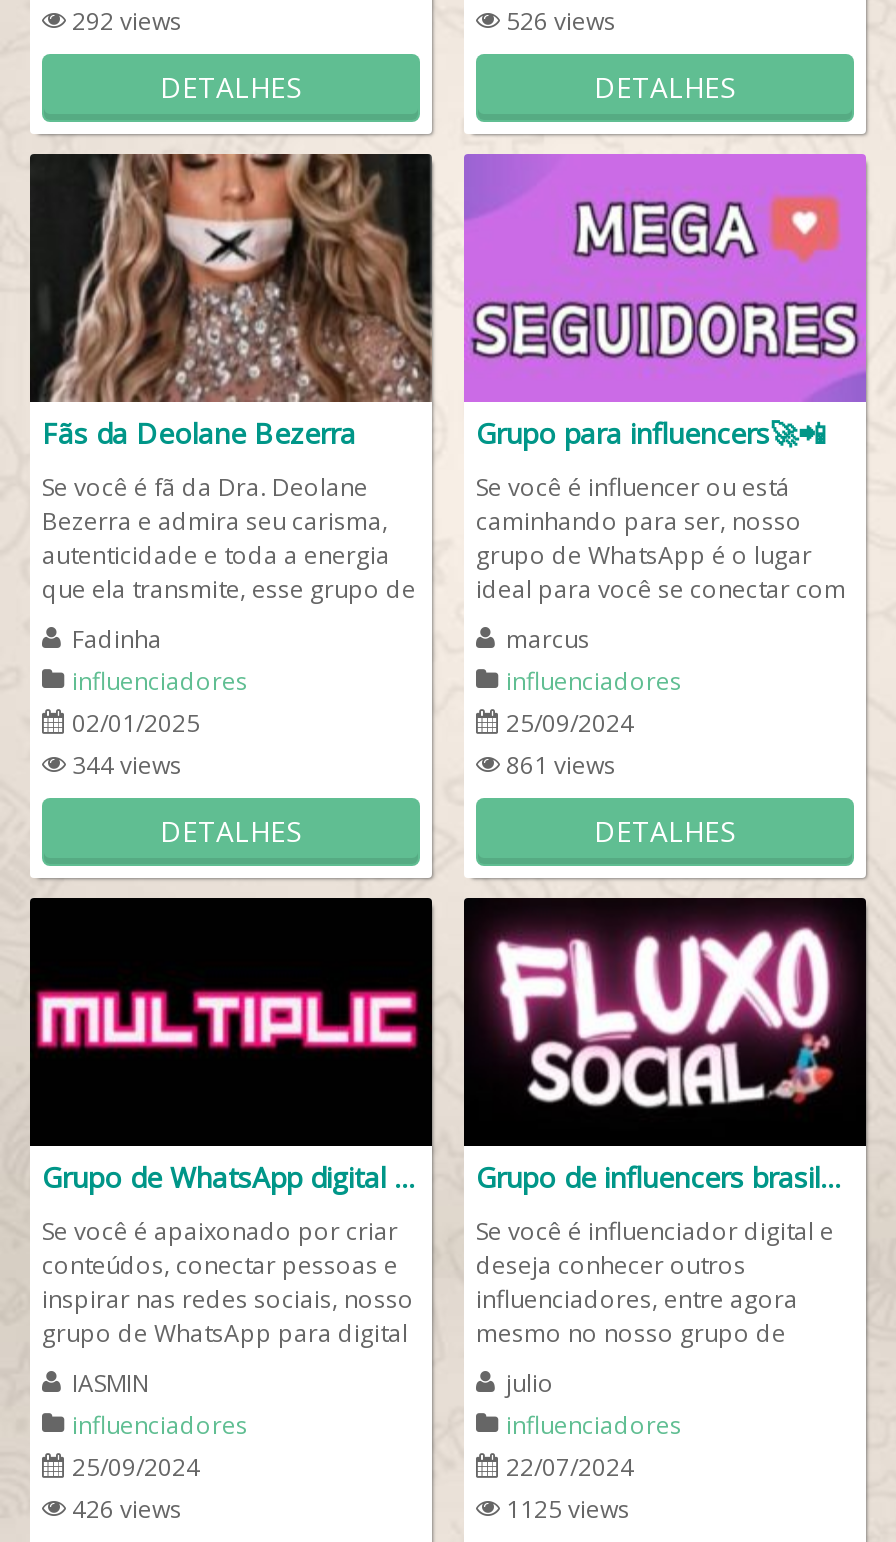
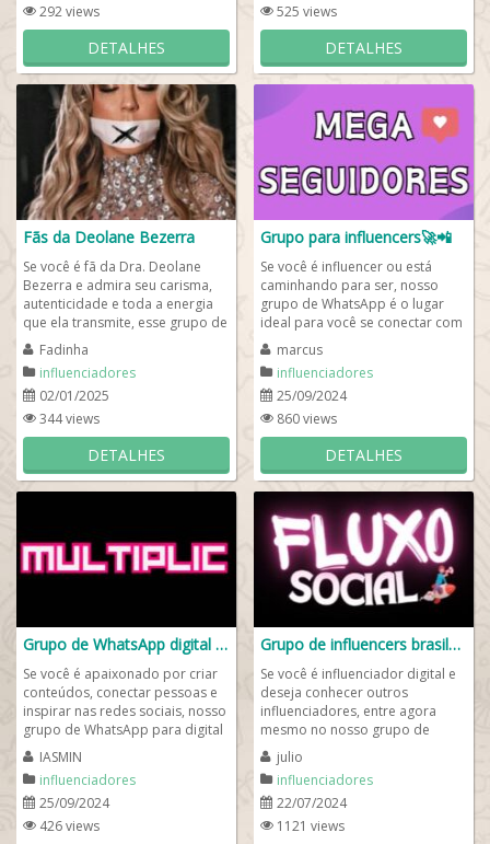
- 526 views
+ 525 views

- 861 views
+ 860 views

- 1125 views
+ 1121 views
